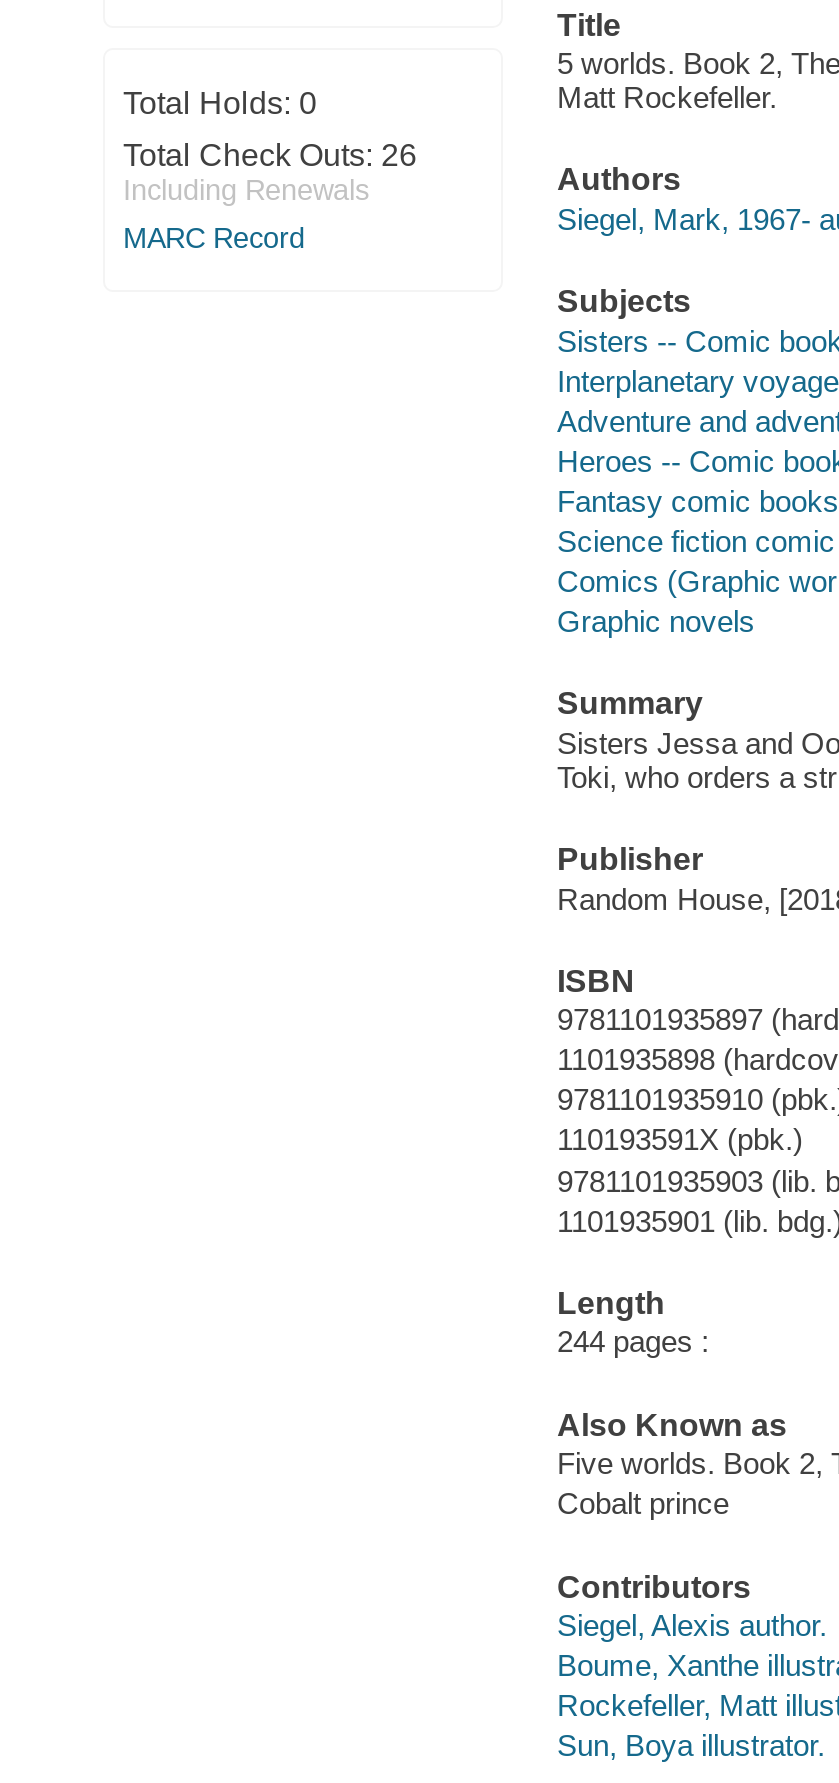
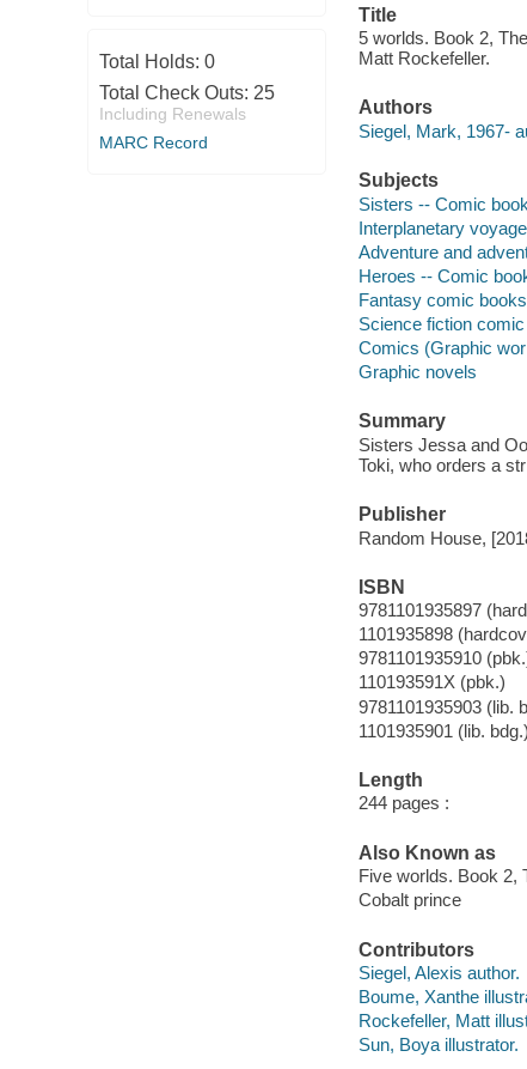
- Total Check Outs: 26
+ Total Check Outs: 25
